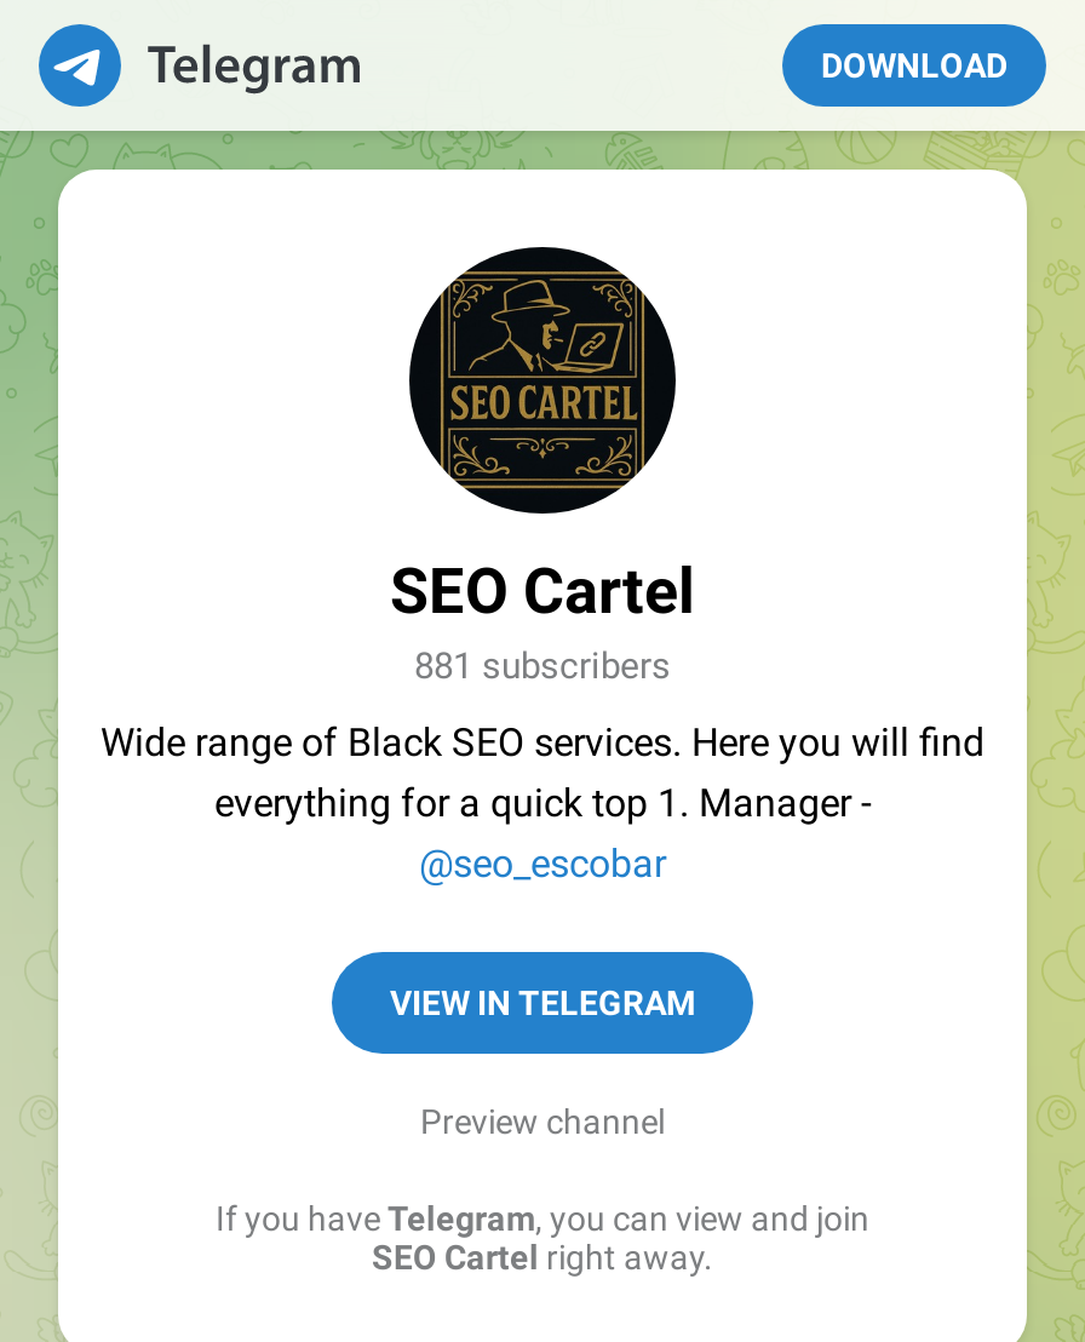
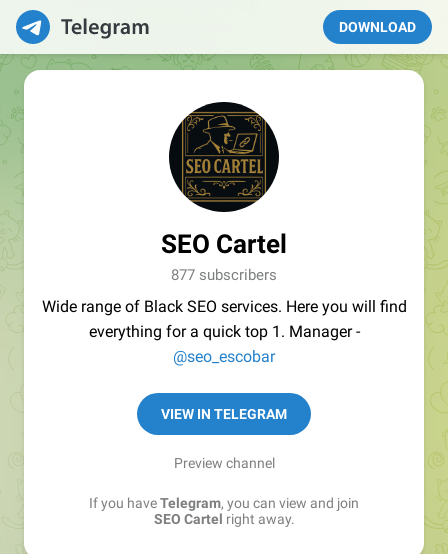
- 881 subscribers
+ 877 subscribers
